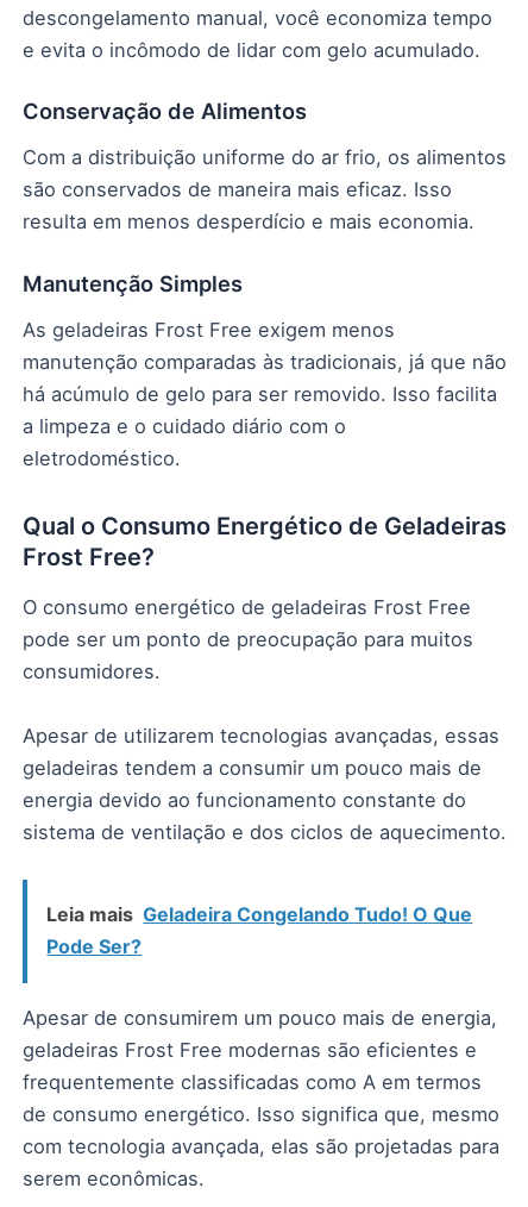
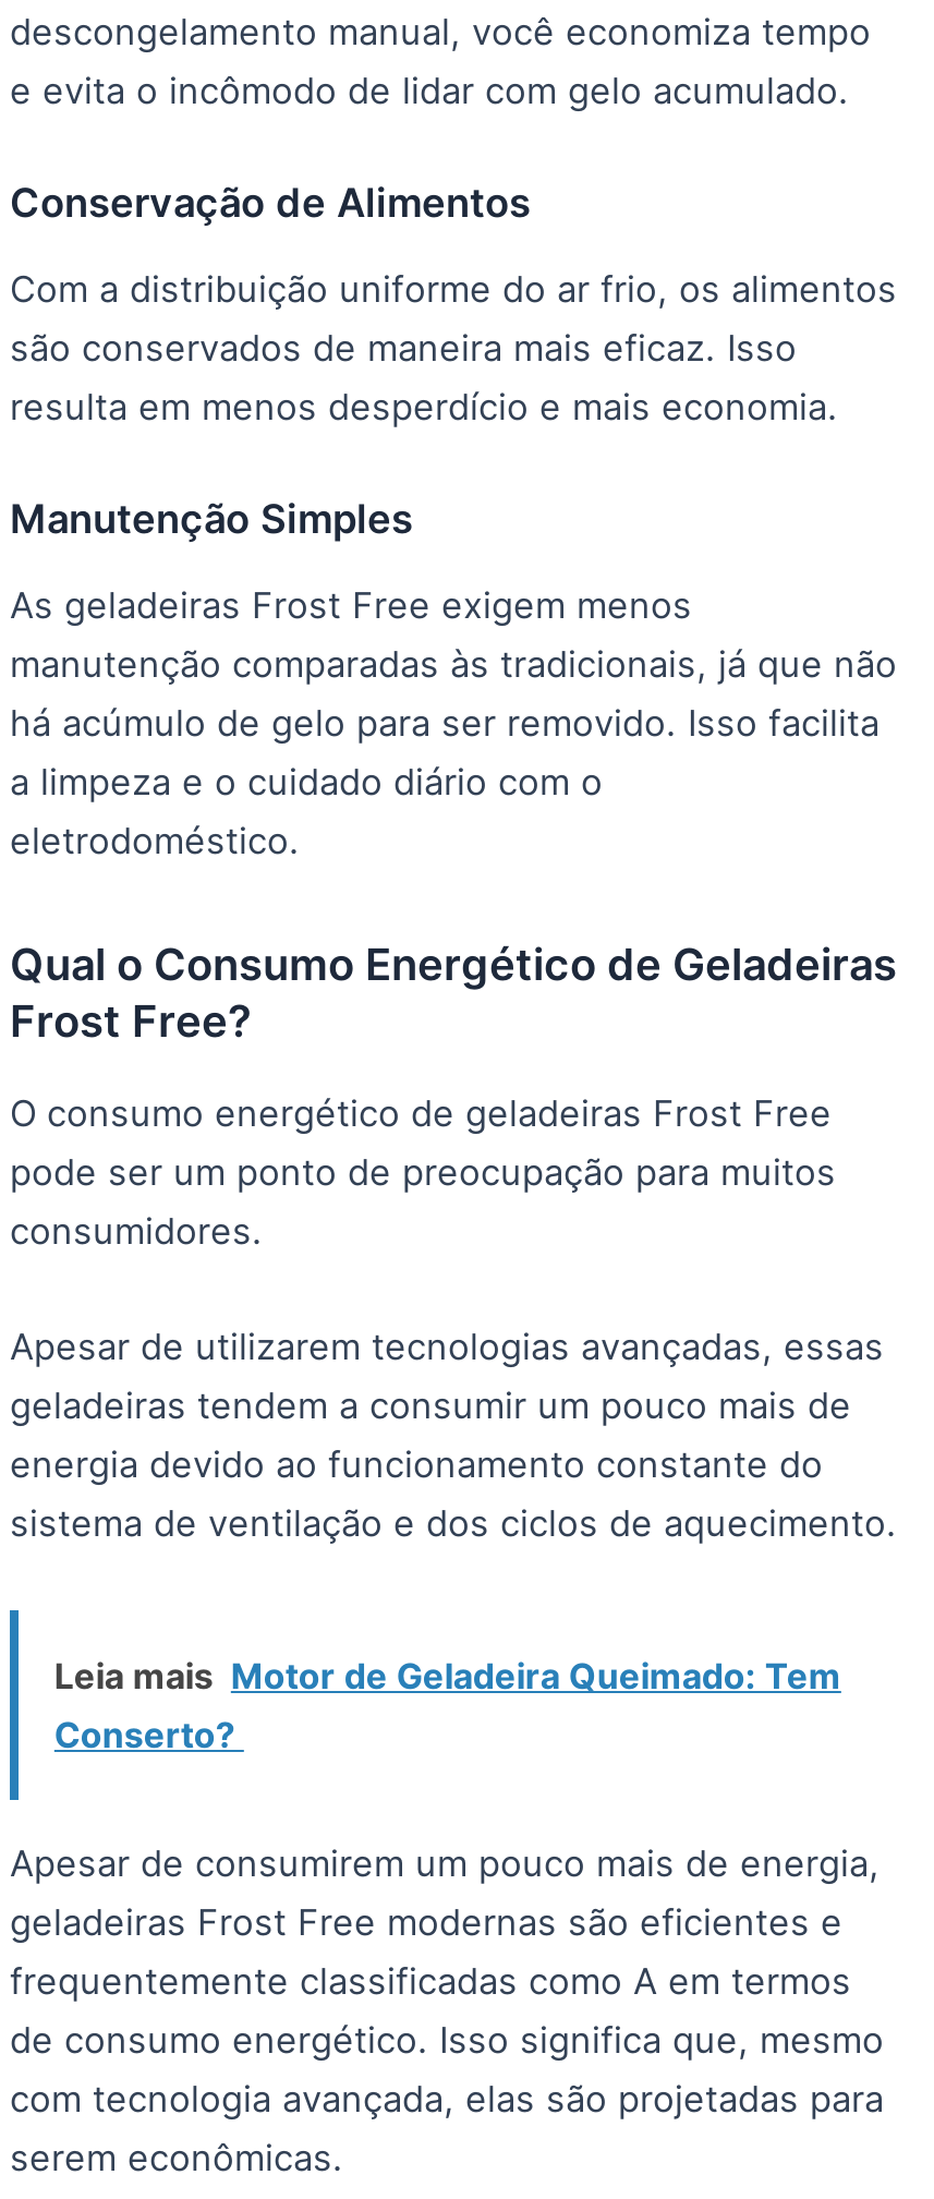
- Leia mais Geladeira Congelando Tudo! O Que
- Pode Ser?
+ Leia mais Motor de Geladeira Queimado: Tem
+ Conserto?
